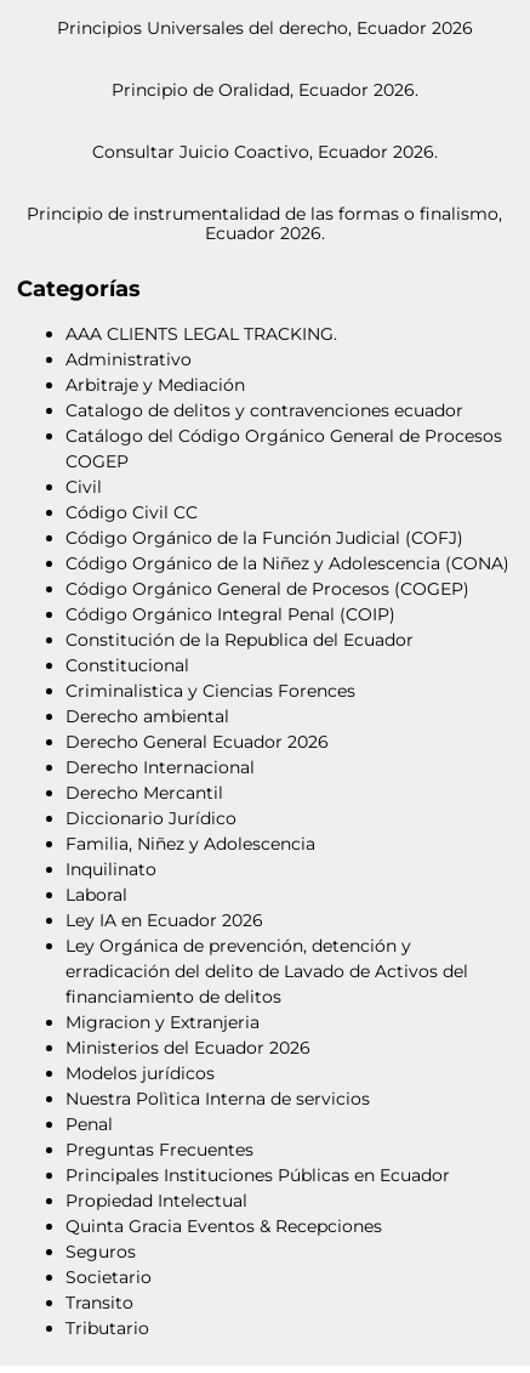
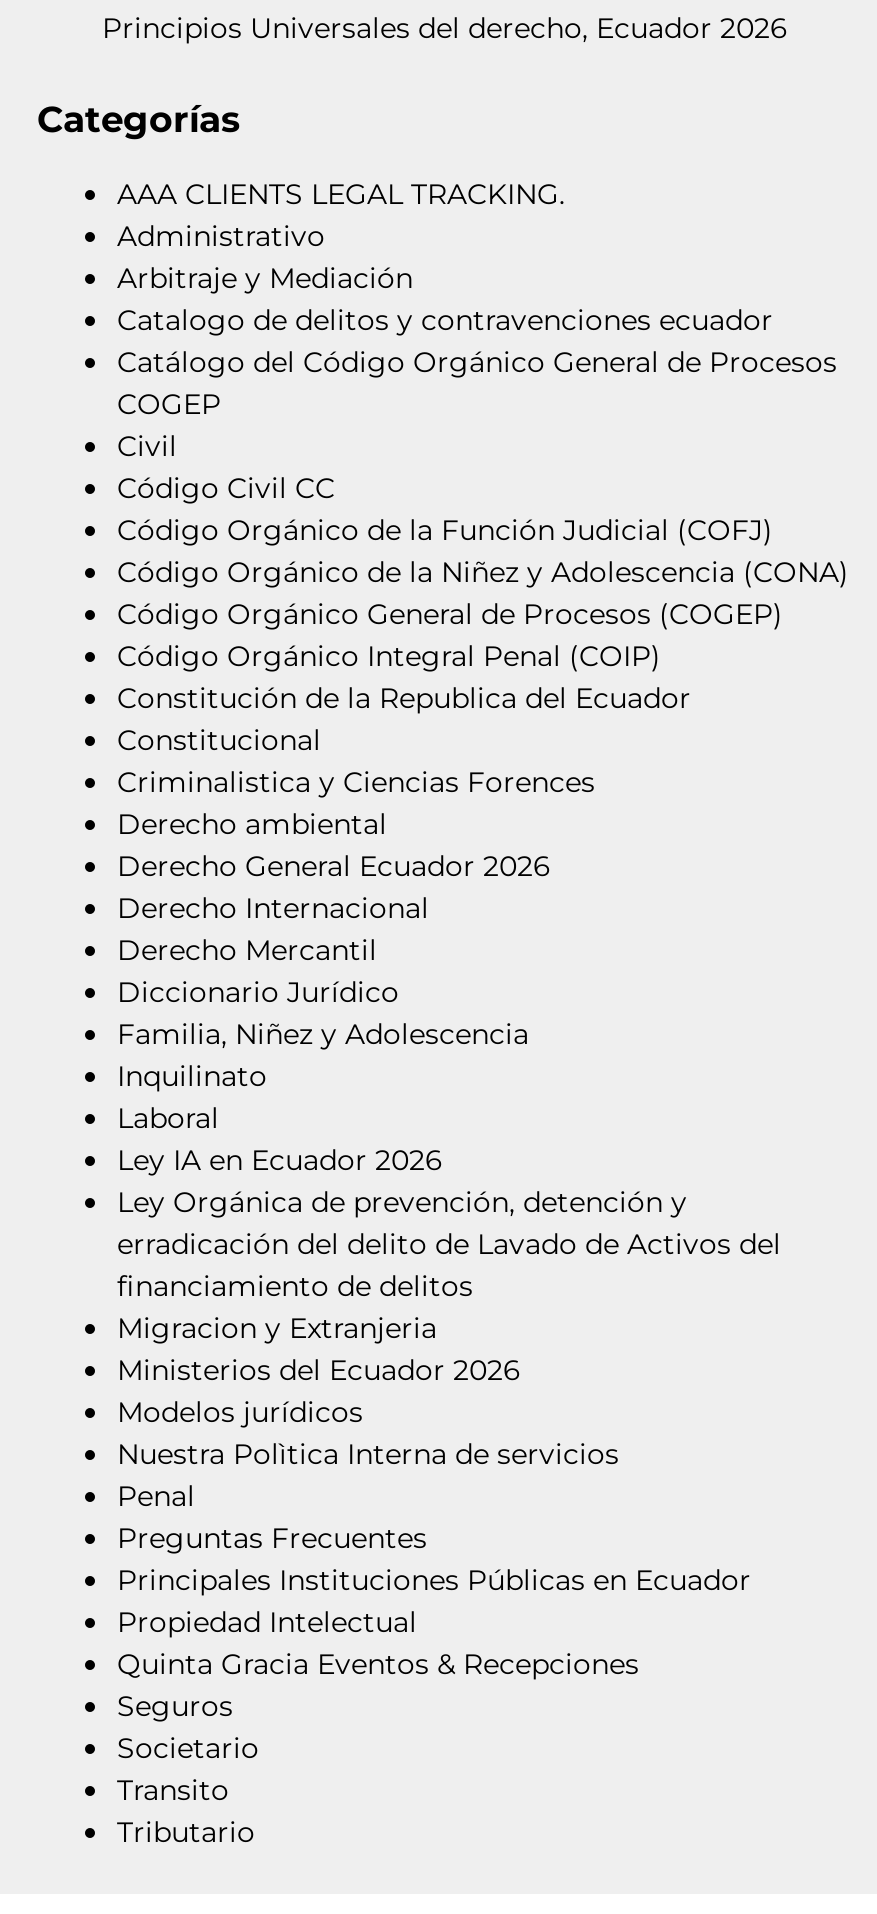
- Principio de Oralidad, Ecuador 2026.
- Consultar Juicio Coactivo, Ecuador 2026.
- Principio de instrumentalidad de las formas o finalismo,
- Ecuador 2026.
